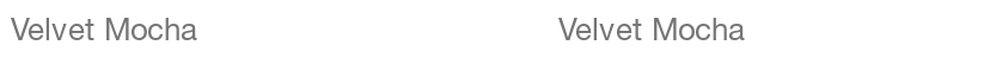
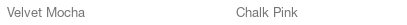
- Velvet Mocha
+ Chalk Pink
